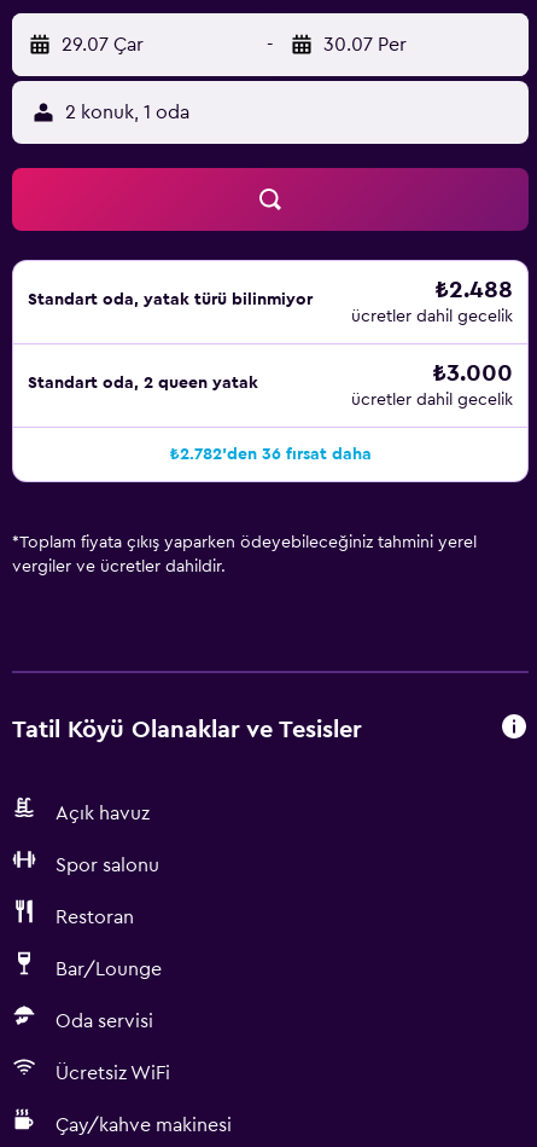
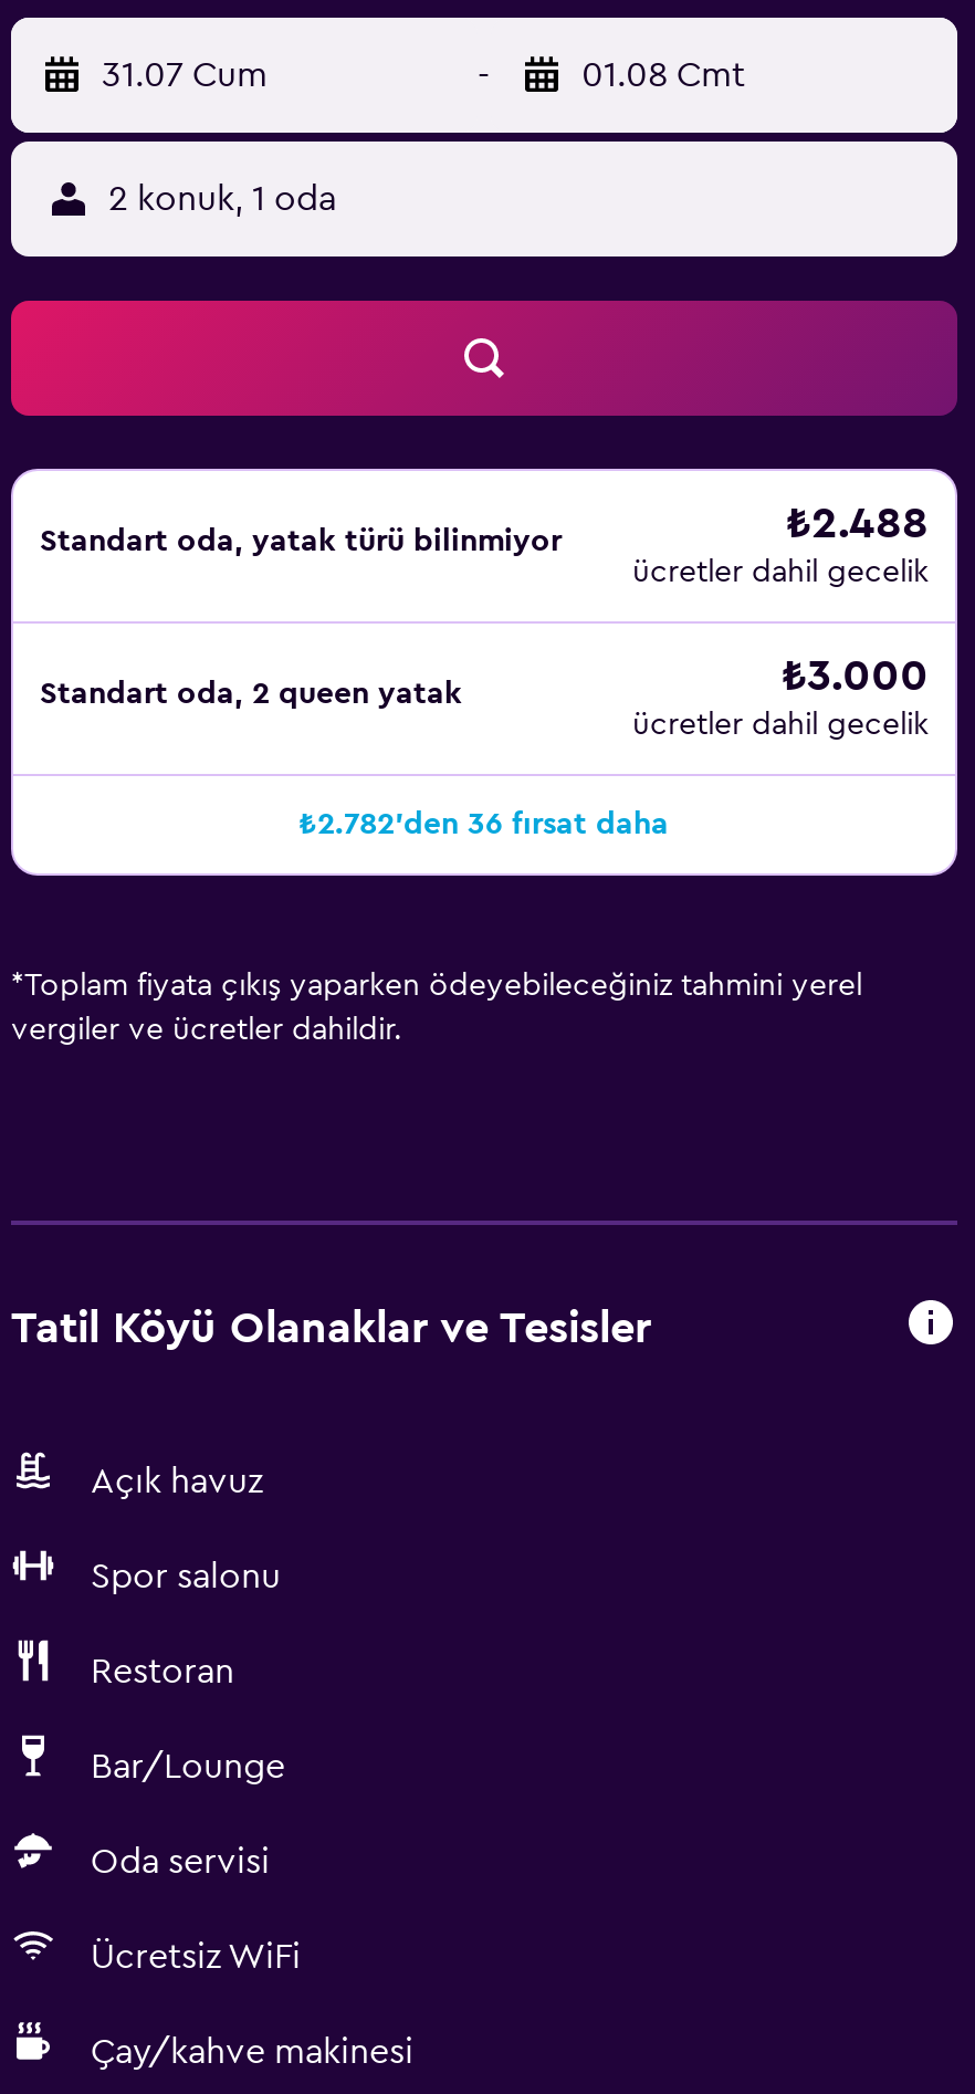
- 29.07 Çar
+ 31.07 Cum

- 30.07 Per
+ 01.08 Cmt
